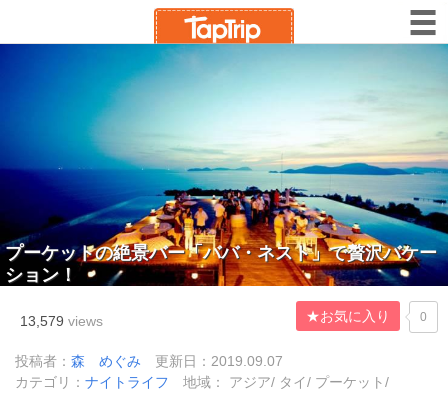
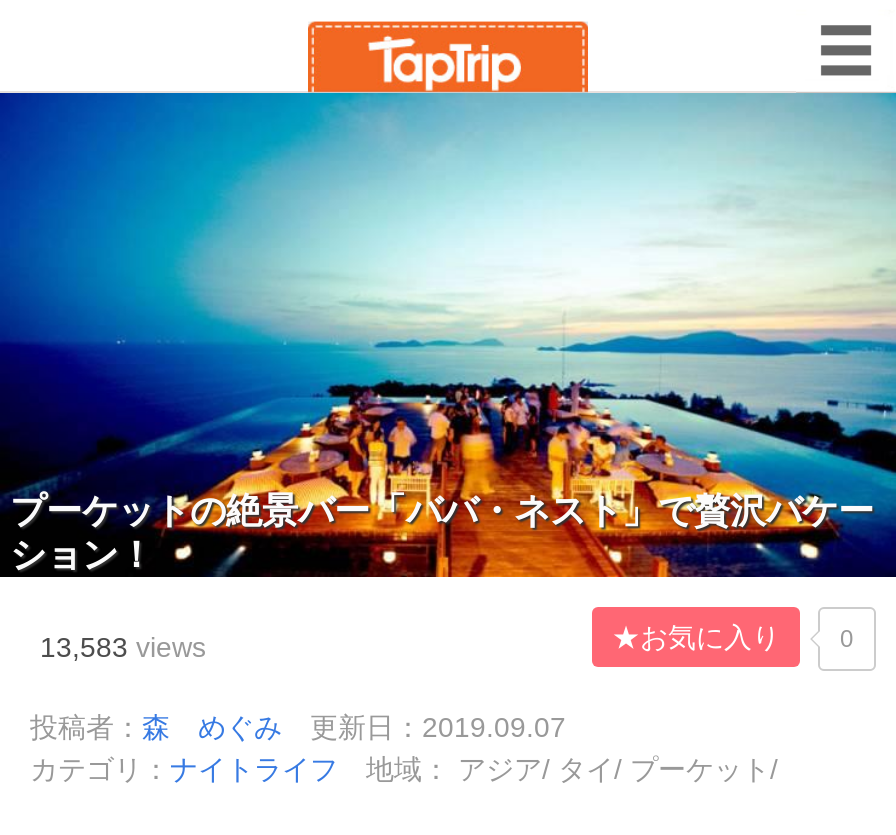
- 13,579 views
+ 13,583 views
